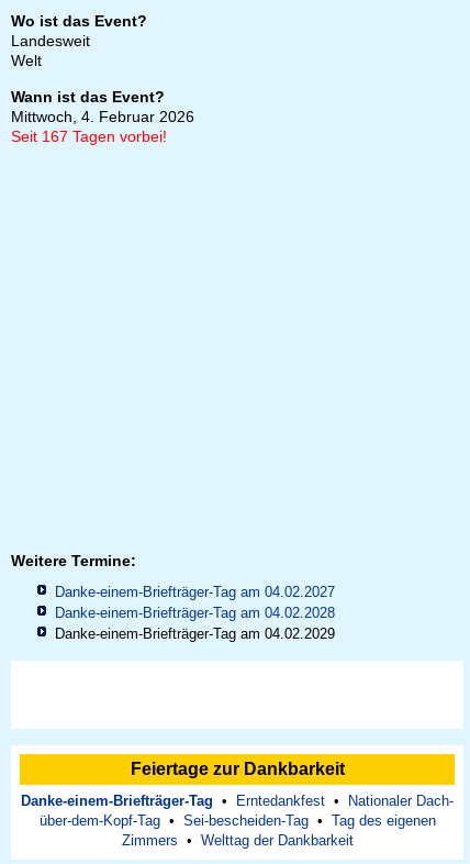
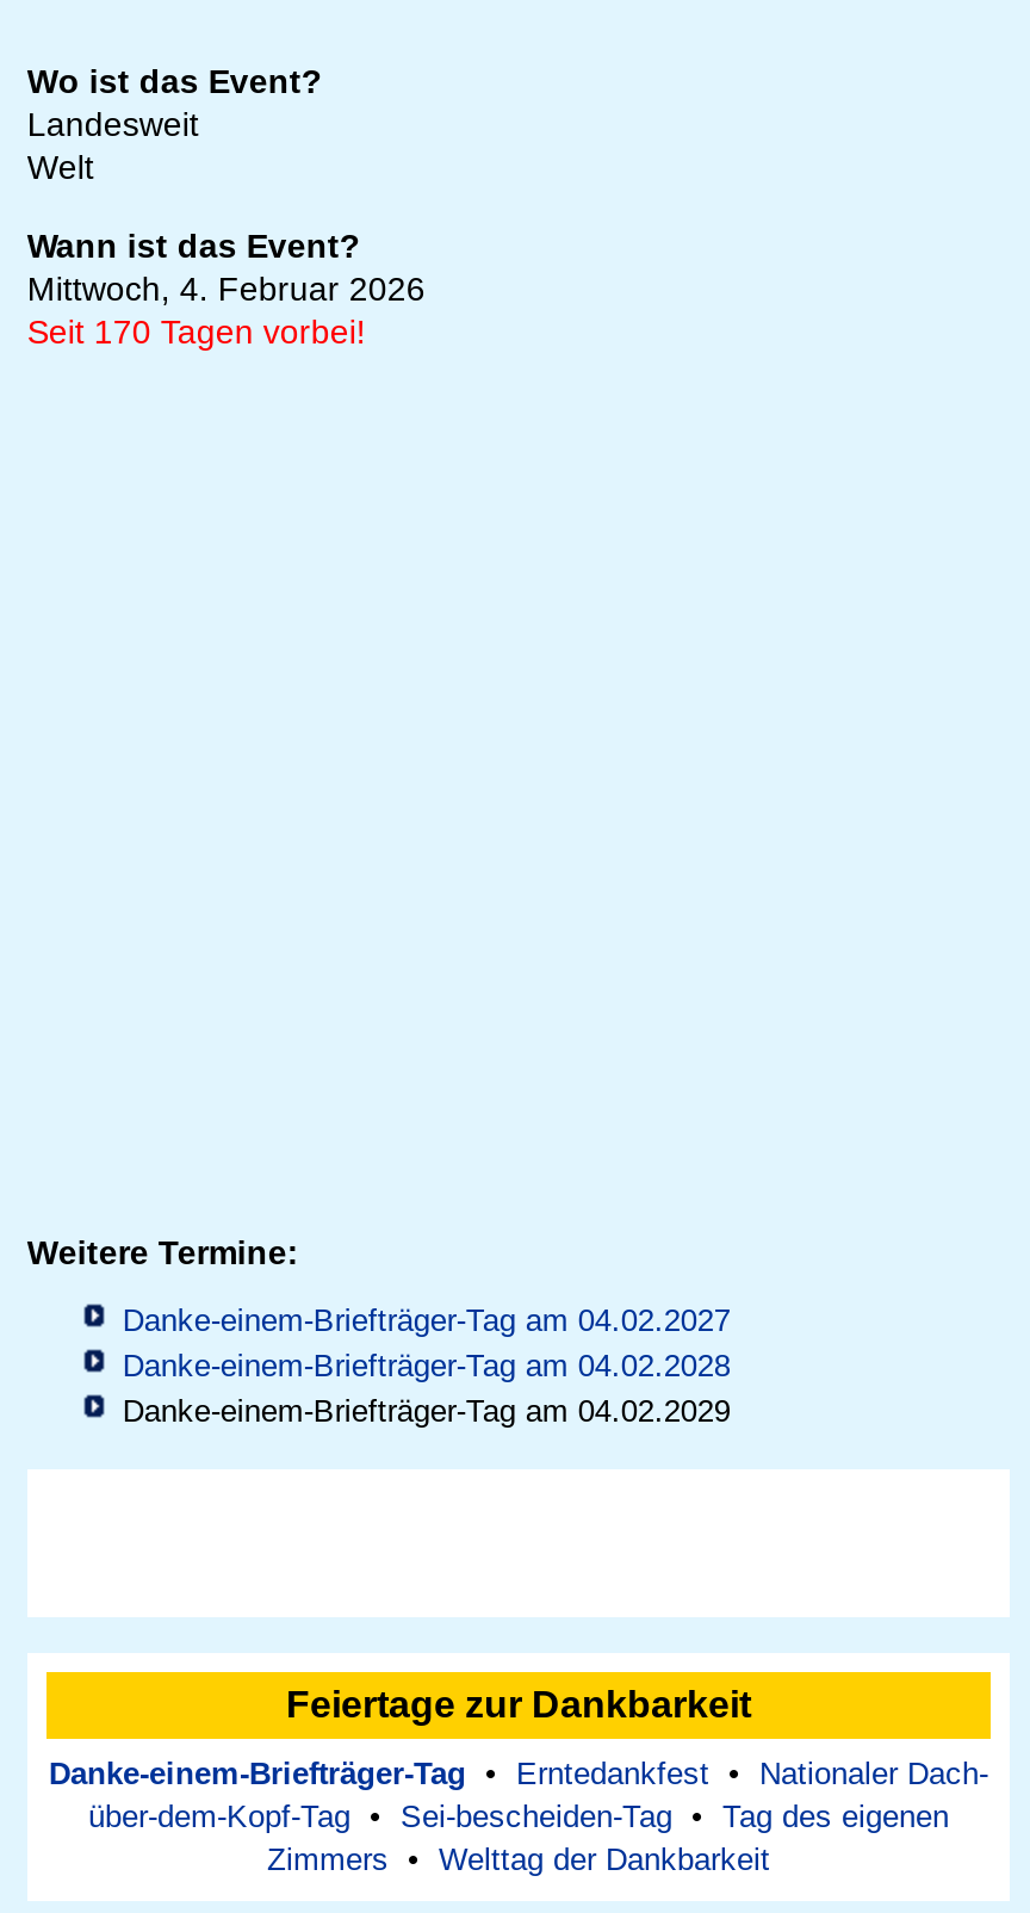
- Seit 167 Tagen vorbei!
+ Seit 170 Tagen vorbei!
